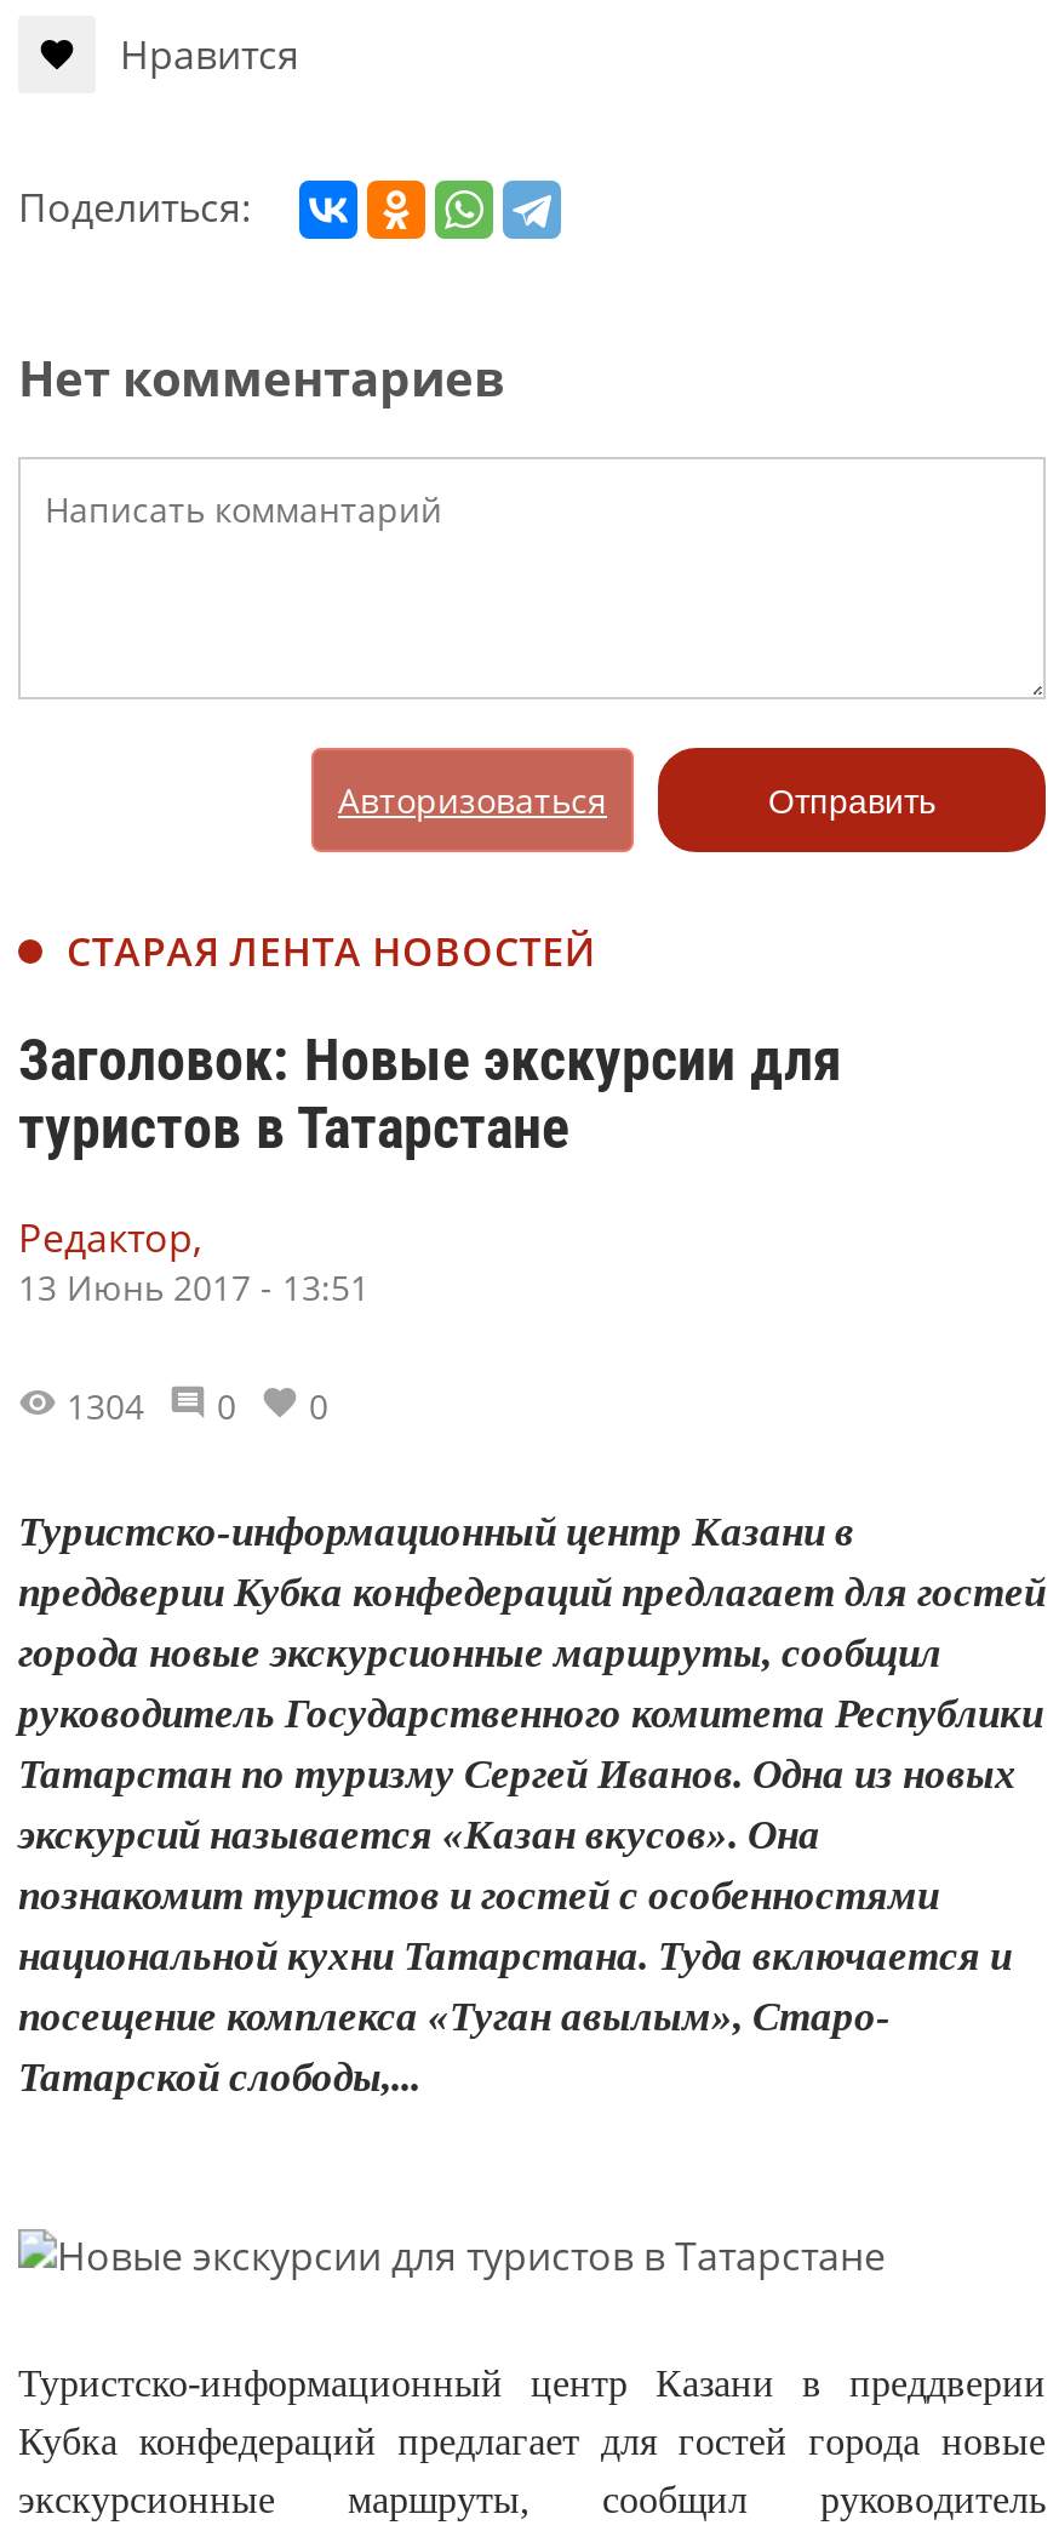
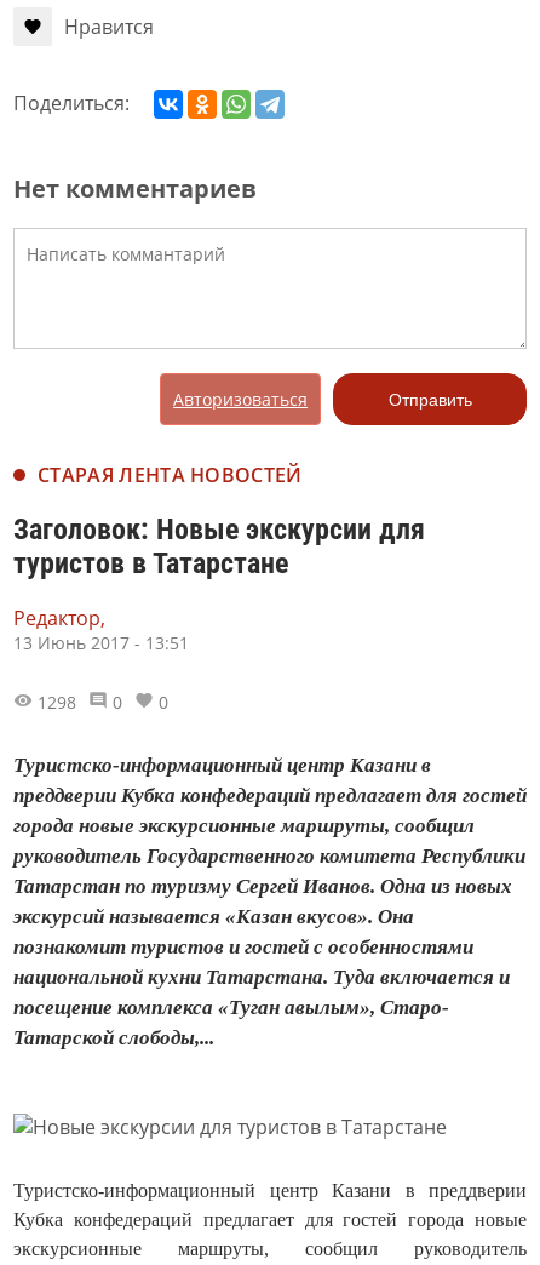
- 1304 0 0
+ 1298 0 0
